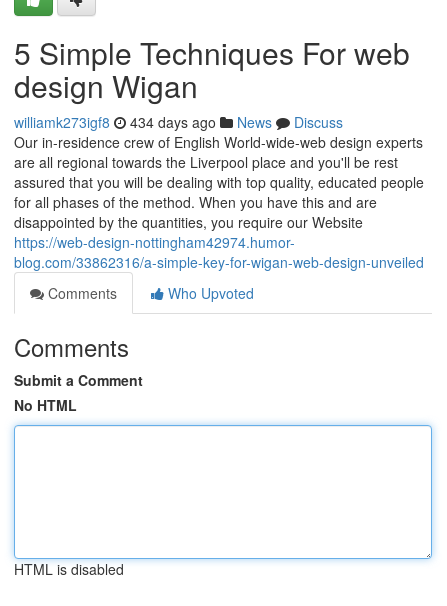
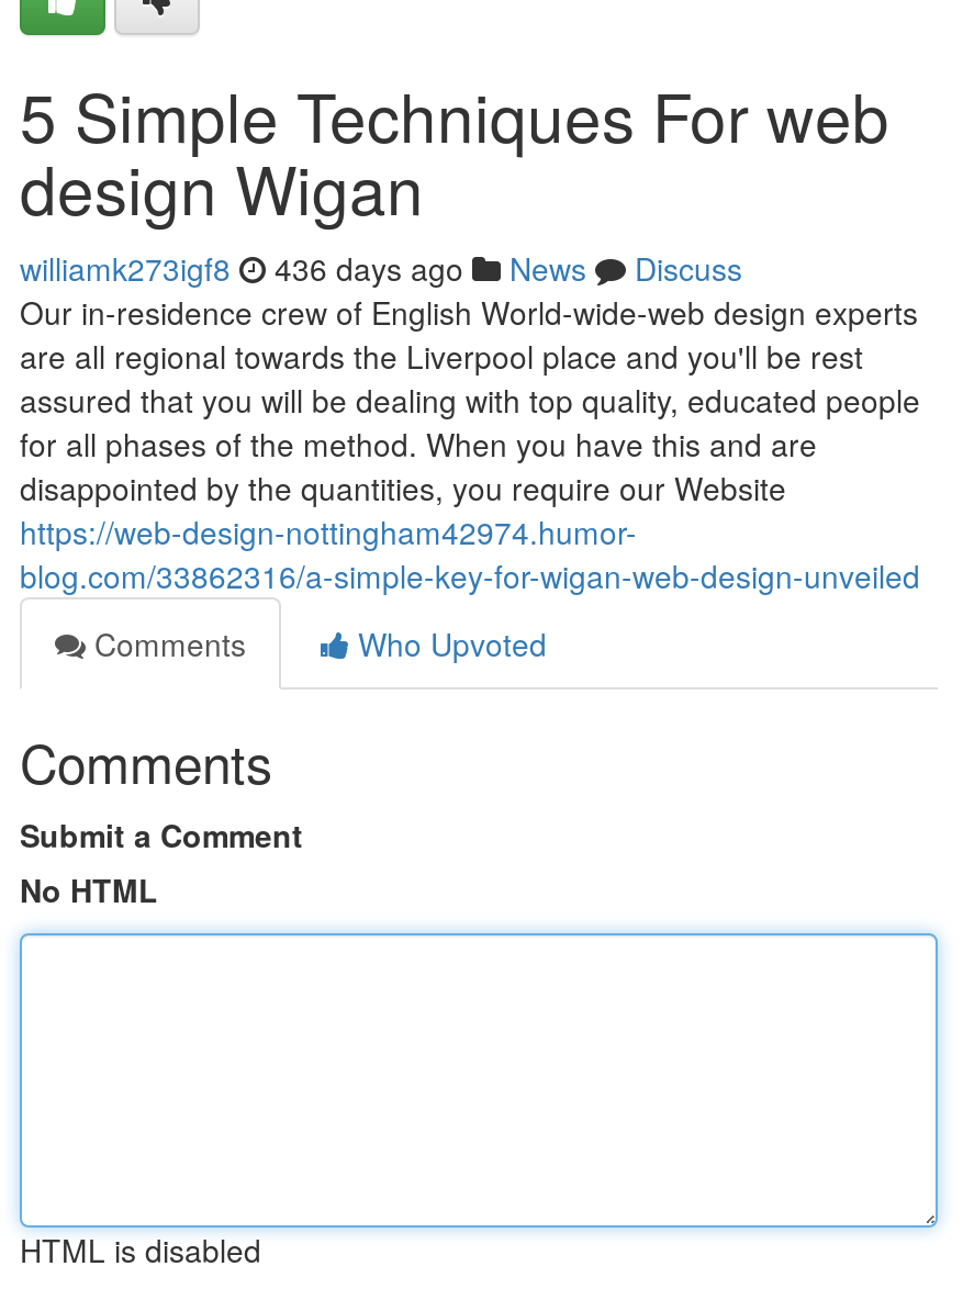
- williamk273igf8 434 days ago News Discuss
+ williamk273igf8 436 days ago News Discuss
